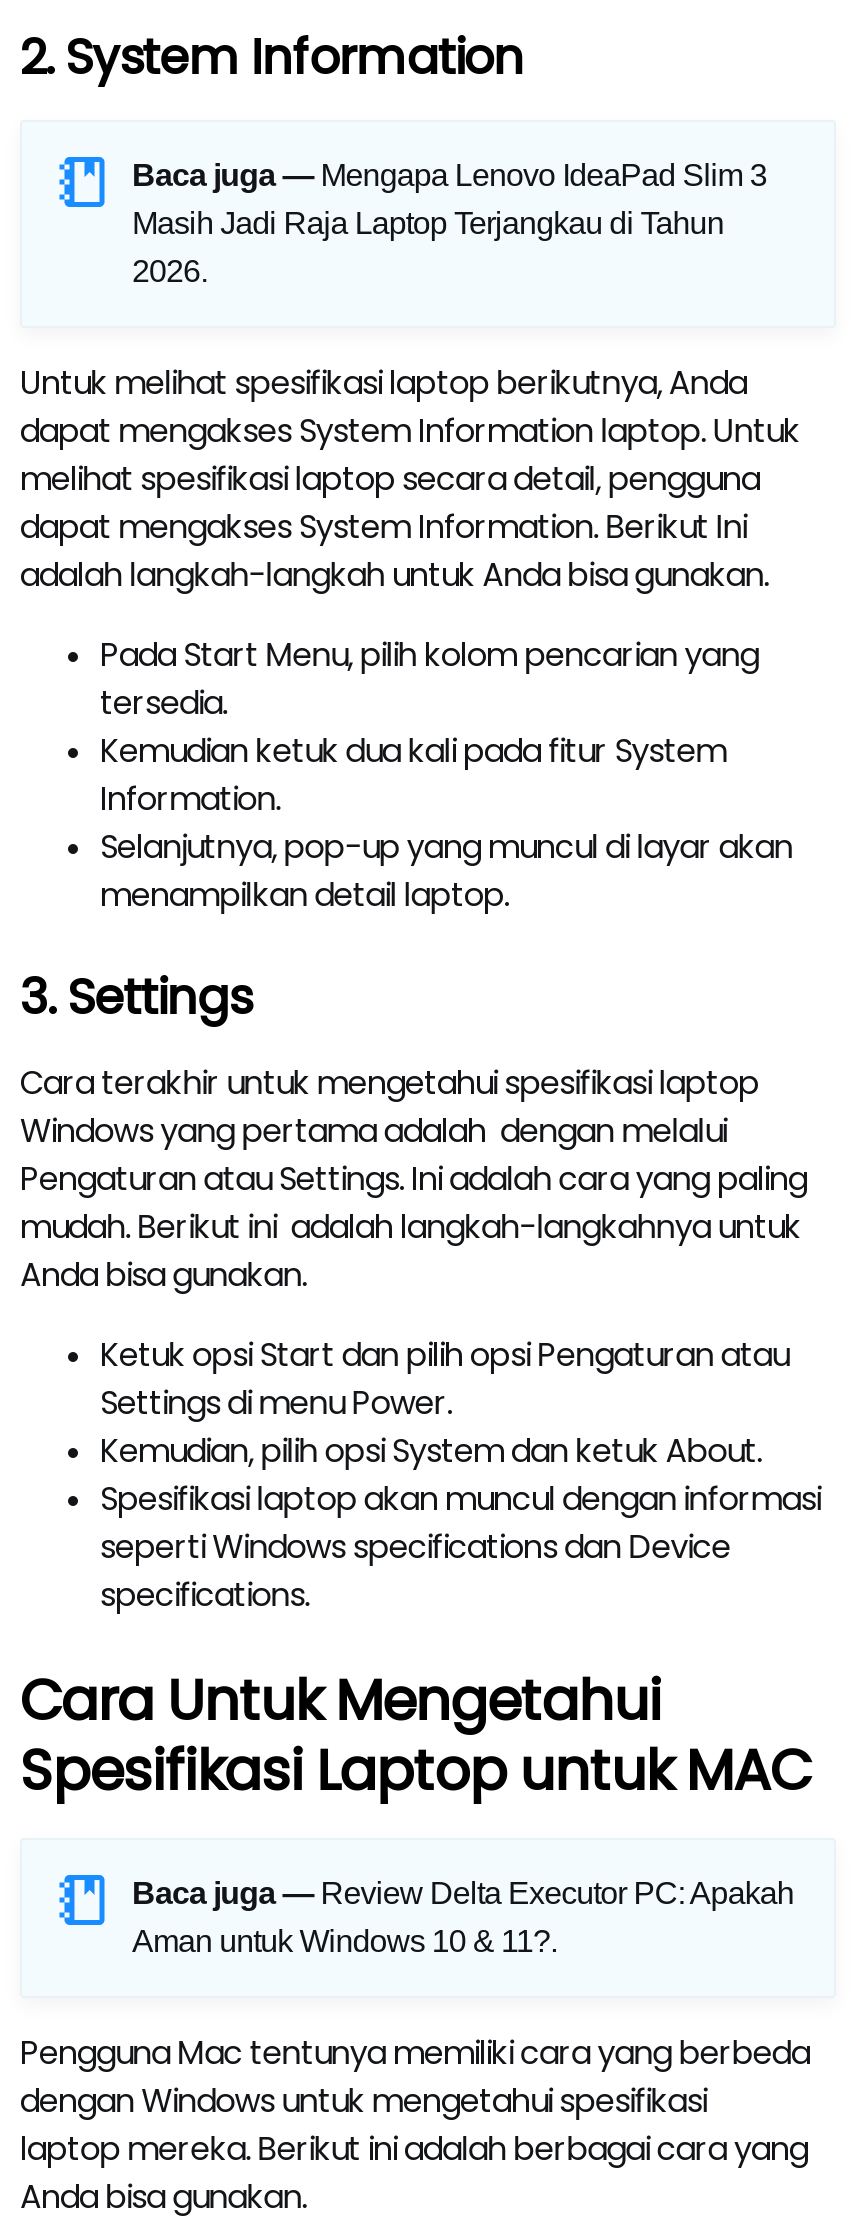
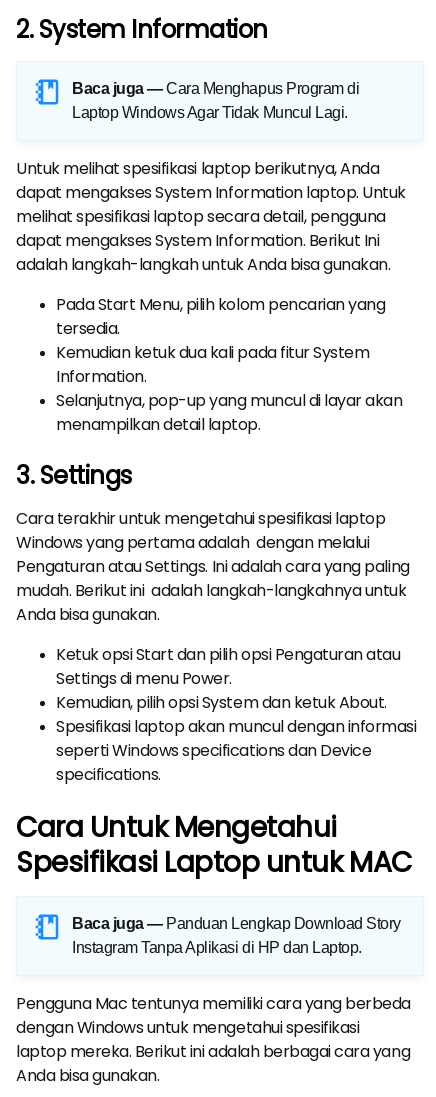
- Baca juga — Mengapa Lenovo IdeaPad Slim 3
- Masih Jadi Raja Laptop Terjangkau di Tahun
- 2026.
+ Baca juga — Cara Menghapus Program di
+ Laptop Windows Agar Tidak Muncul Lagi.

- Baca juga — Review Delta Executor PC: Apakah
- Aman untuk Windows 10 & 11?.
+ Baca juga — Panduan Lengkap Download Story
+ Instagram Tanpa Aplikasi di HP dan Laptop.
